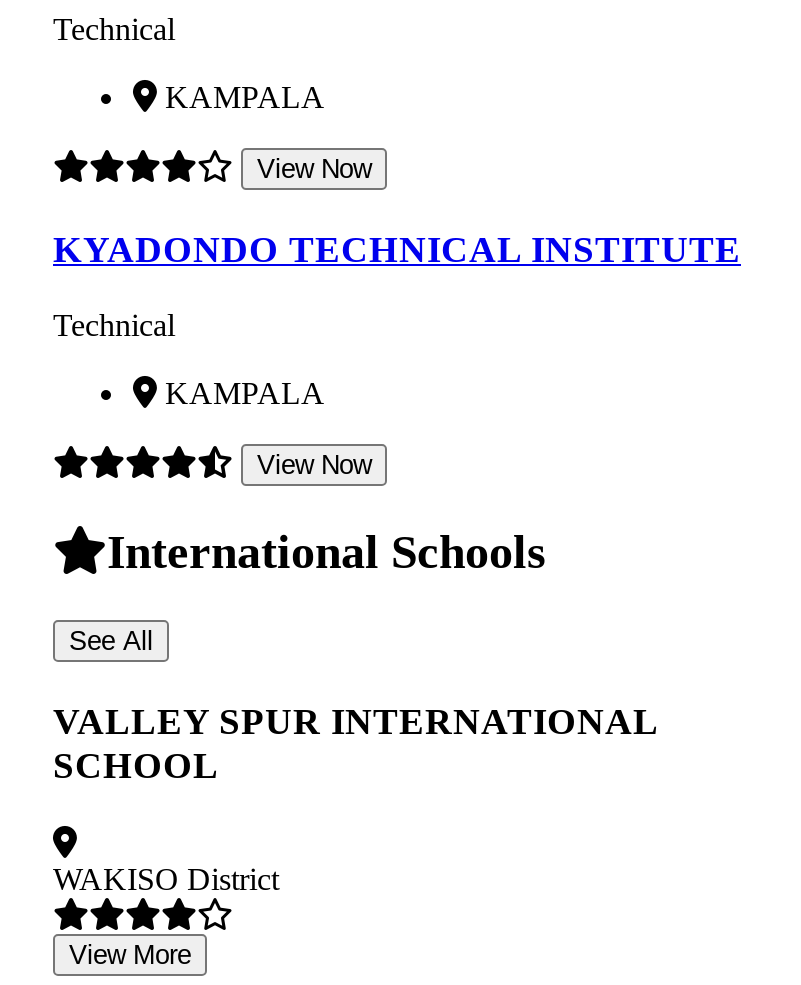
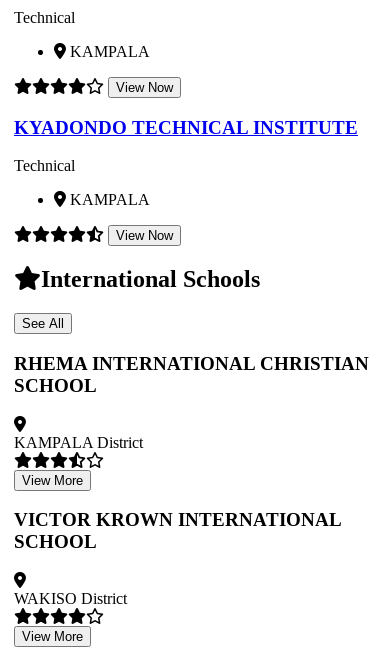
- VALLEY SPUR INTERNATIONAL
+ RHEMA INTERNATIONAL CHRISTIAN
+ SCHOOL
+ KAMPALA District
+ View More
+ VICTOR KROWN INTERNATIONAL
